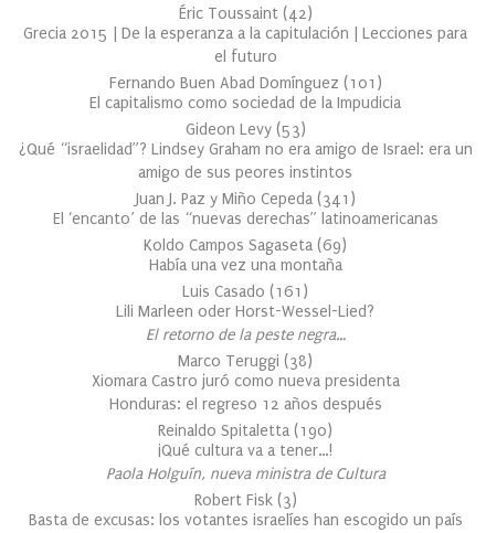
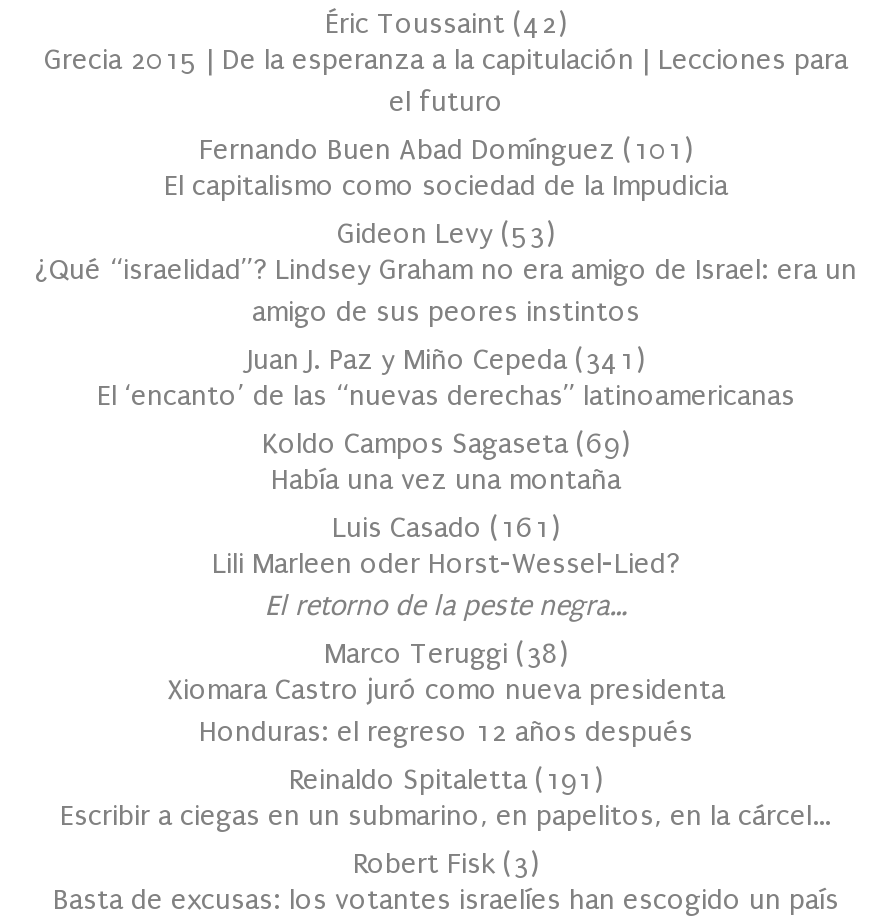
- Reinaldo Spitaletta (190)
- ¡Qué cultura va a tener…!
- Paola Holguín, nueva ministra de Cultura
+ Reinaldo Spitaletta (191)
+ Escribir a ciegas en un submarino, en papelitos, en la cárcel…
